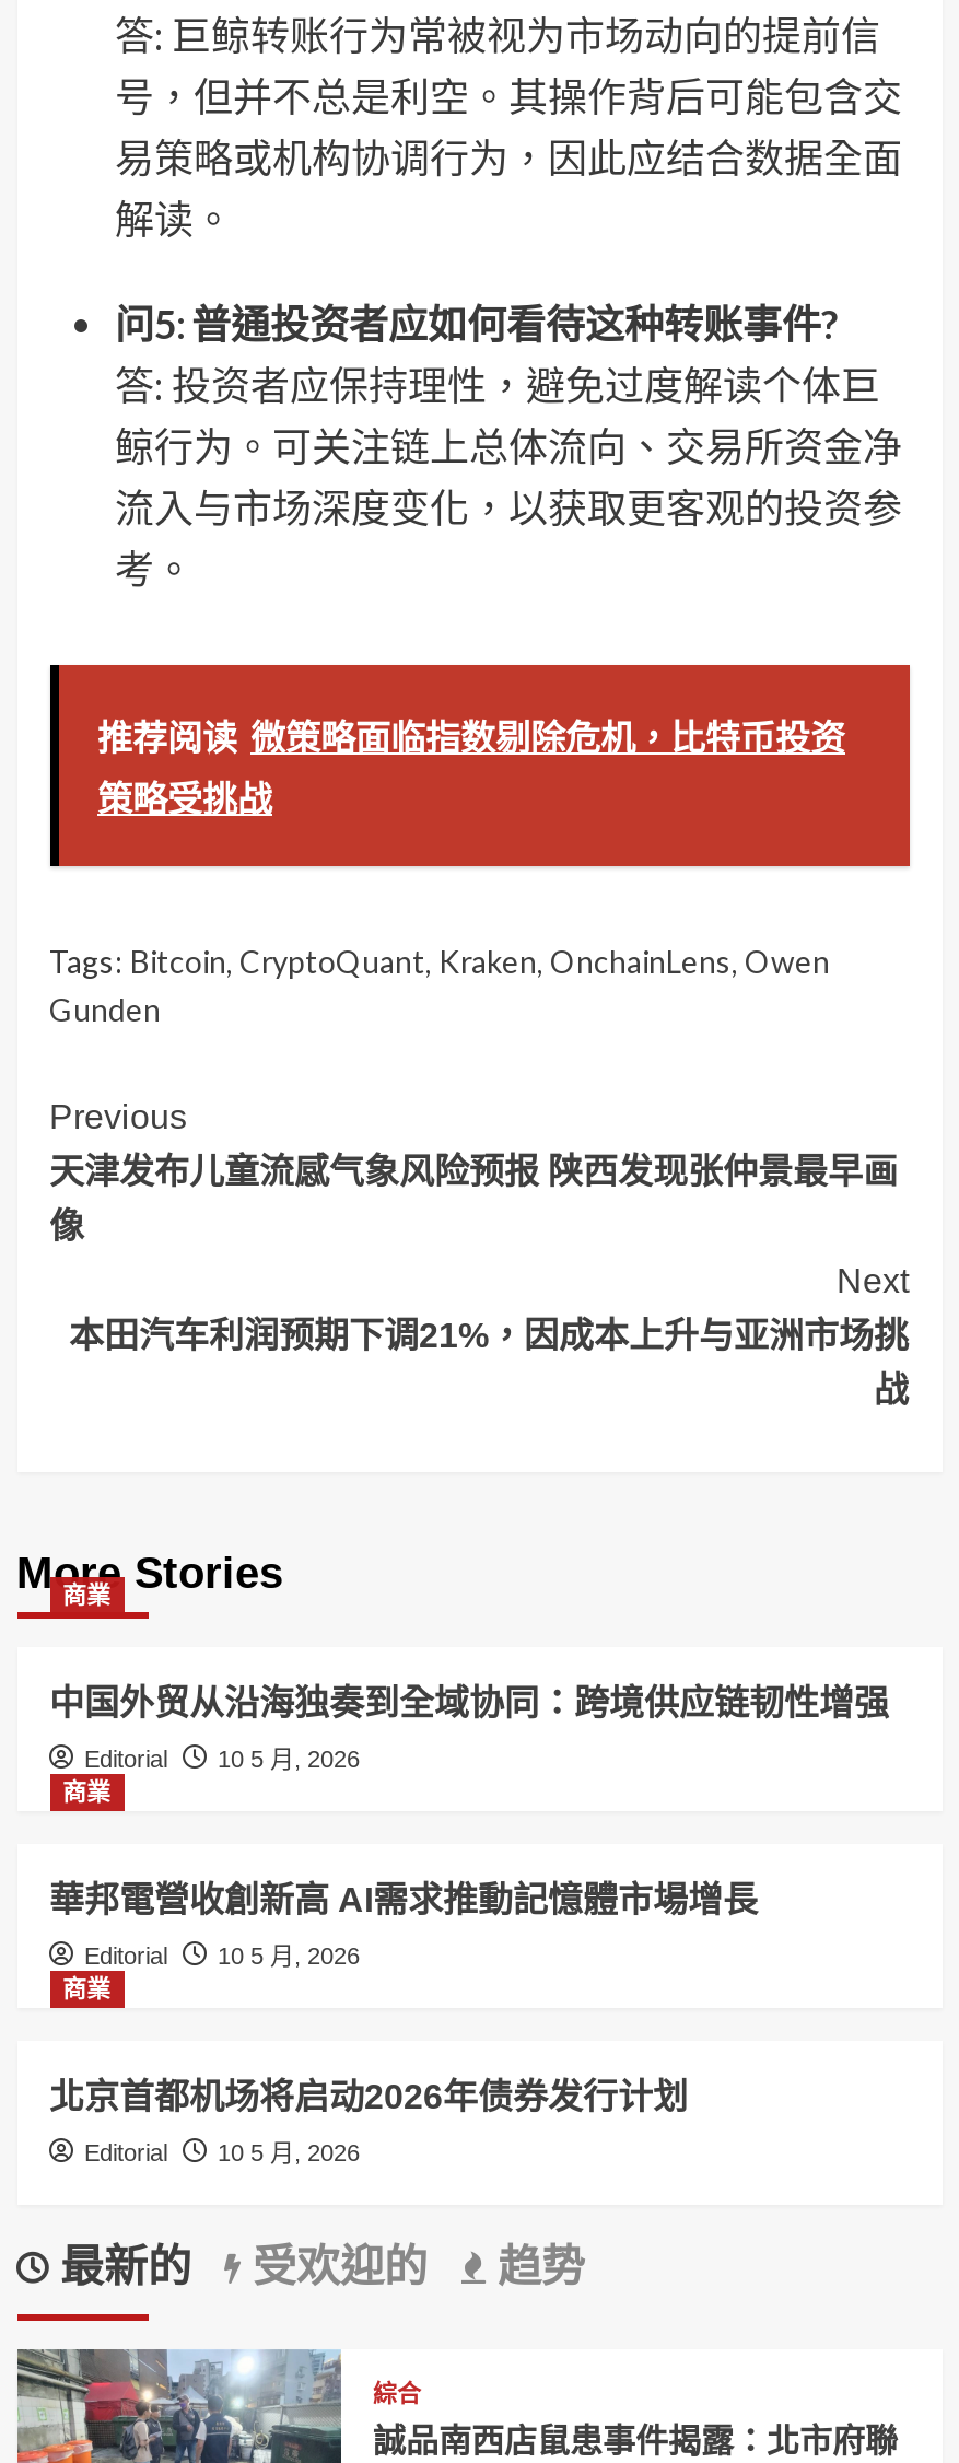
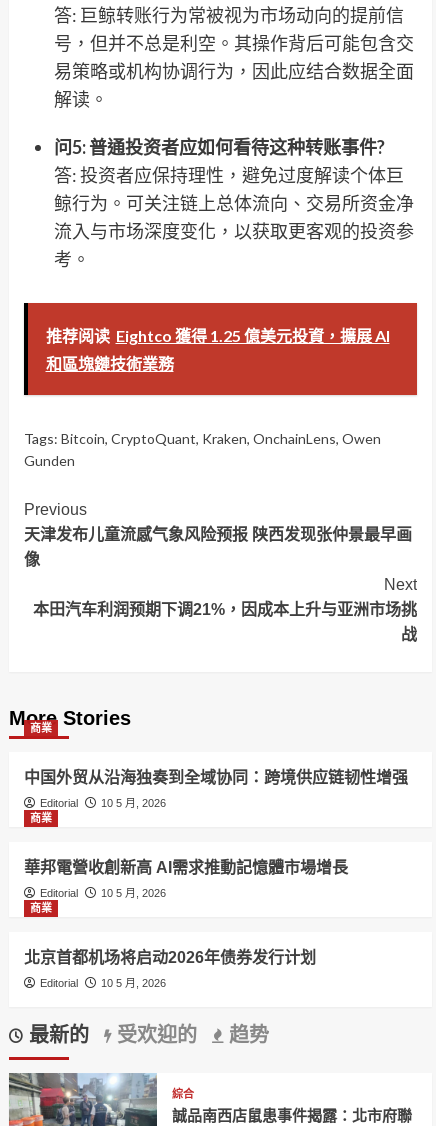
- 推荐阅读 微策略面临指数剔除危机，比特币投资
+ 推荐阅读 Eightco 獲得 1.25 億美元投資，擴展 AI

- 策略受挑战
+ 和區塊鏈技術業務
